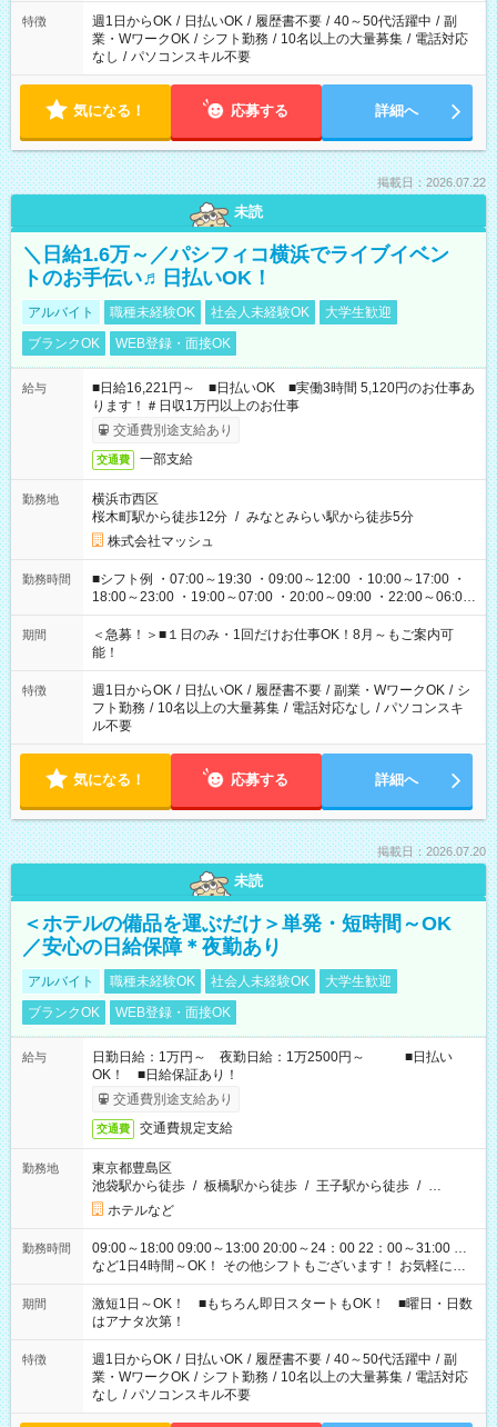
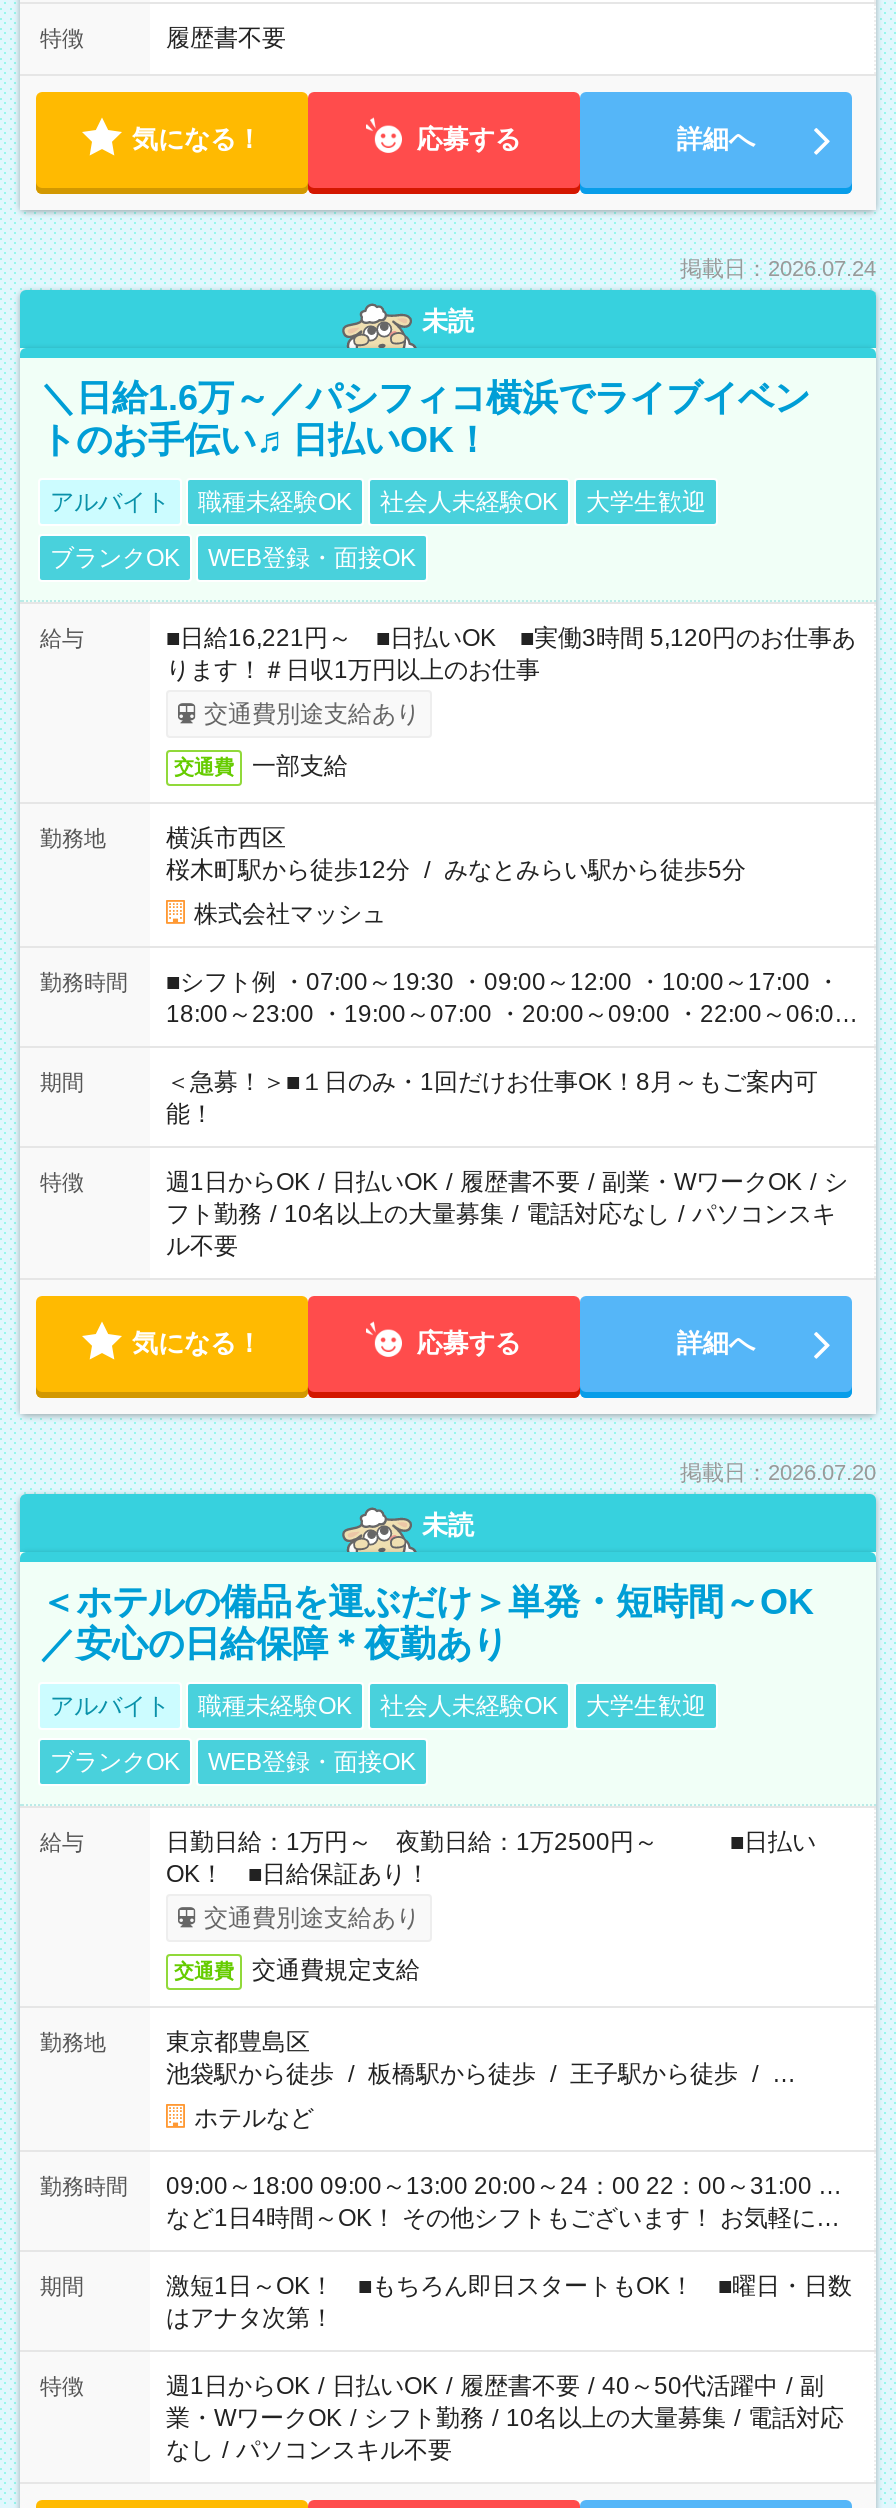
- 週1日からOK / 日払いOK / 履歴書不要 / 40～50代活躍中 / 副
- 業・WワークOK / シフト勤務 / 10名以上の大量募集 / 電話対応
- なし / パソコンスキル不要
+ 履歴書不要

- 掲載日：2026.07.22
+ 掲載日：2026.07.24
